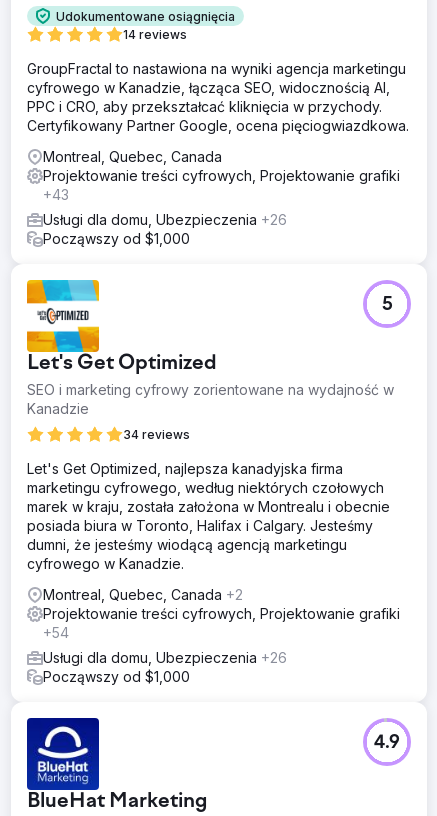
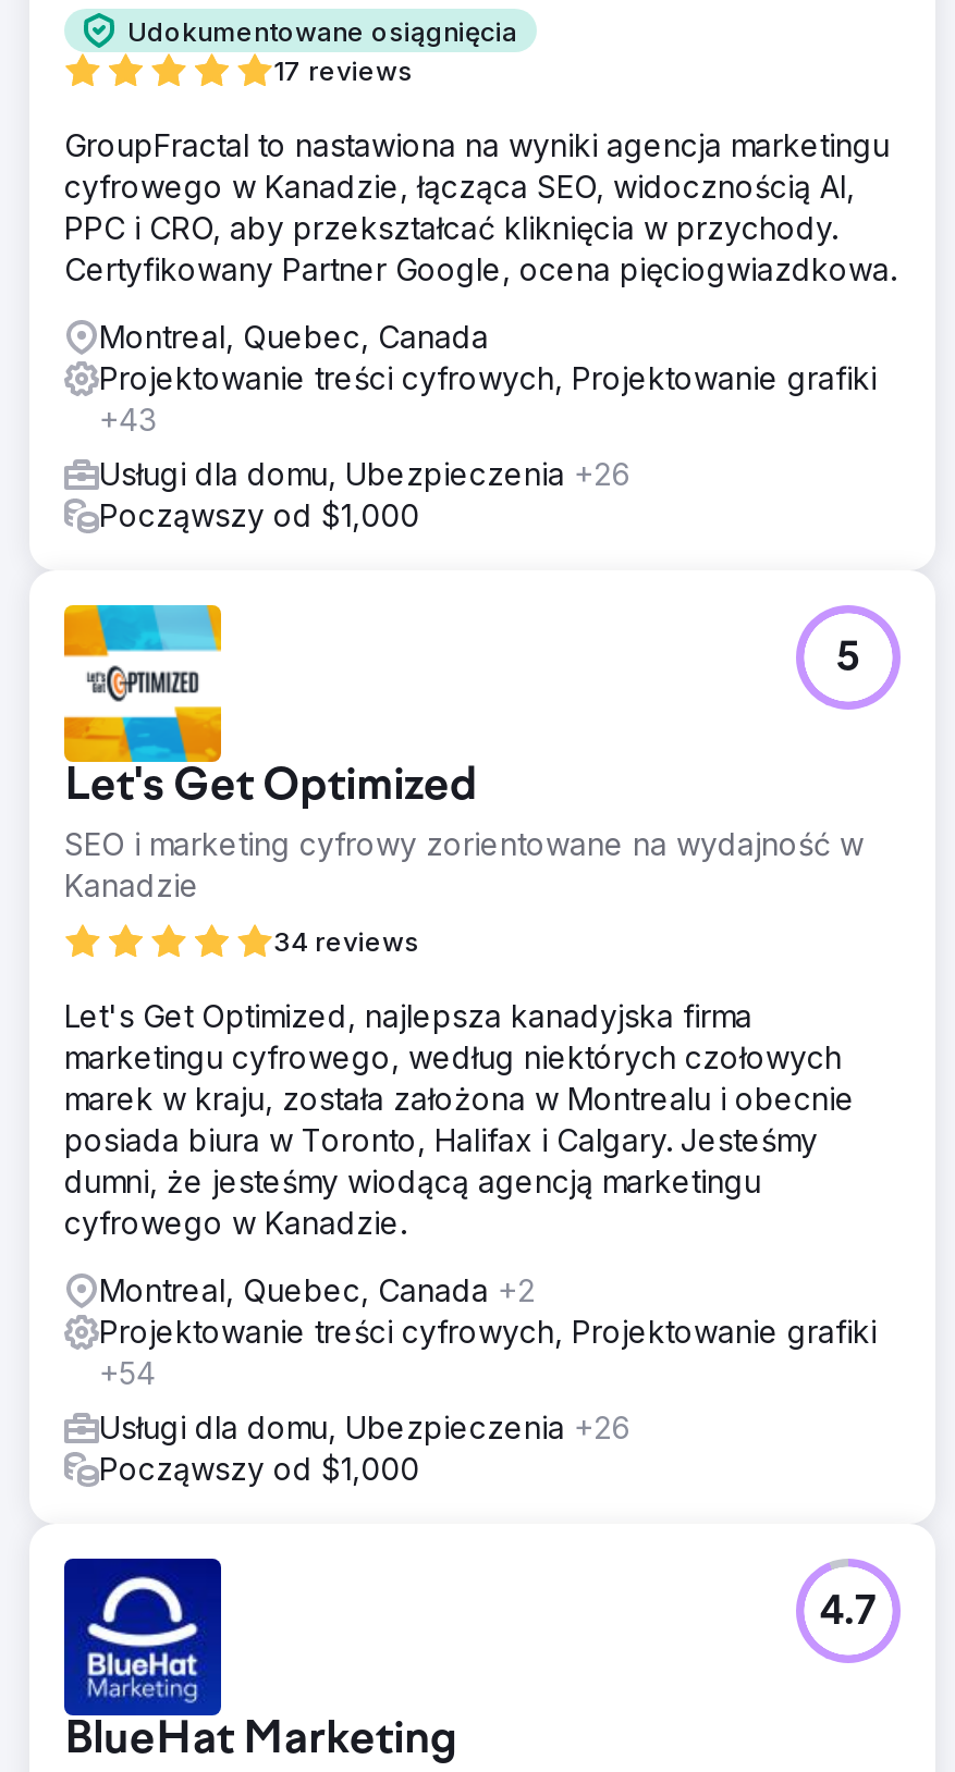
- 14 reviews
+ 17 reviews

- 4.9
+ 4.7
